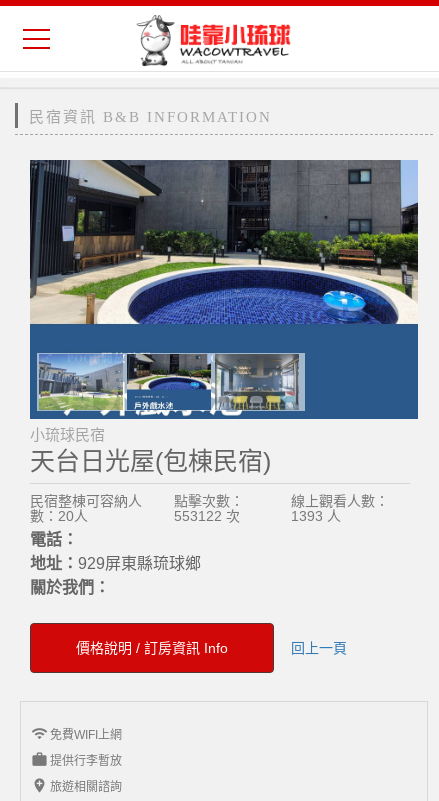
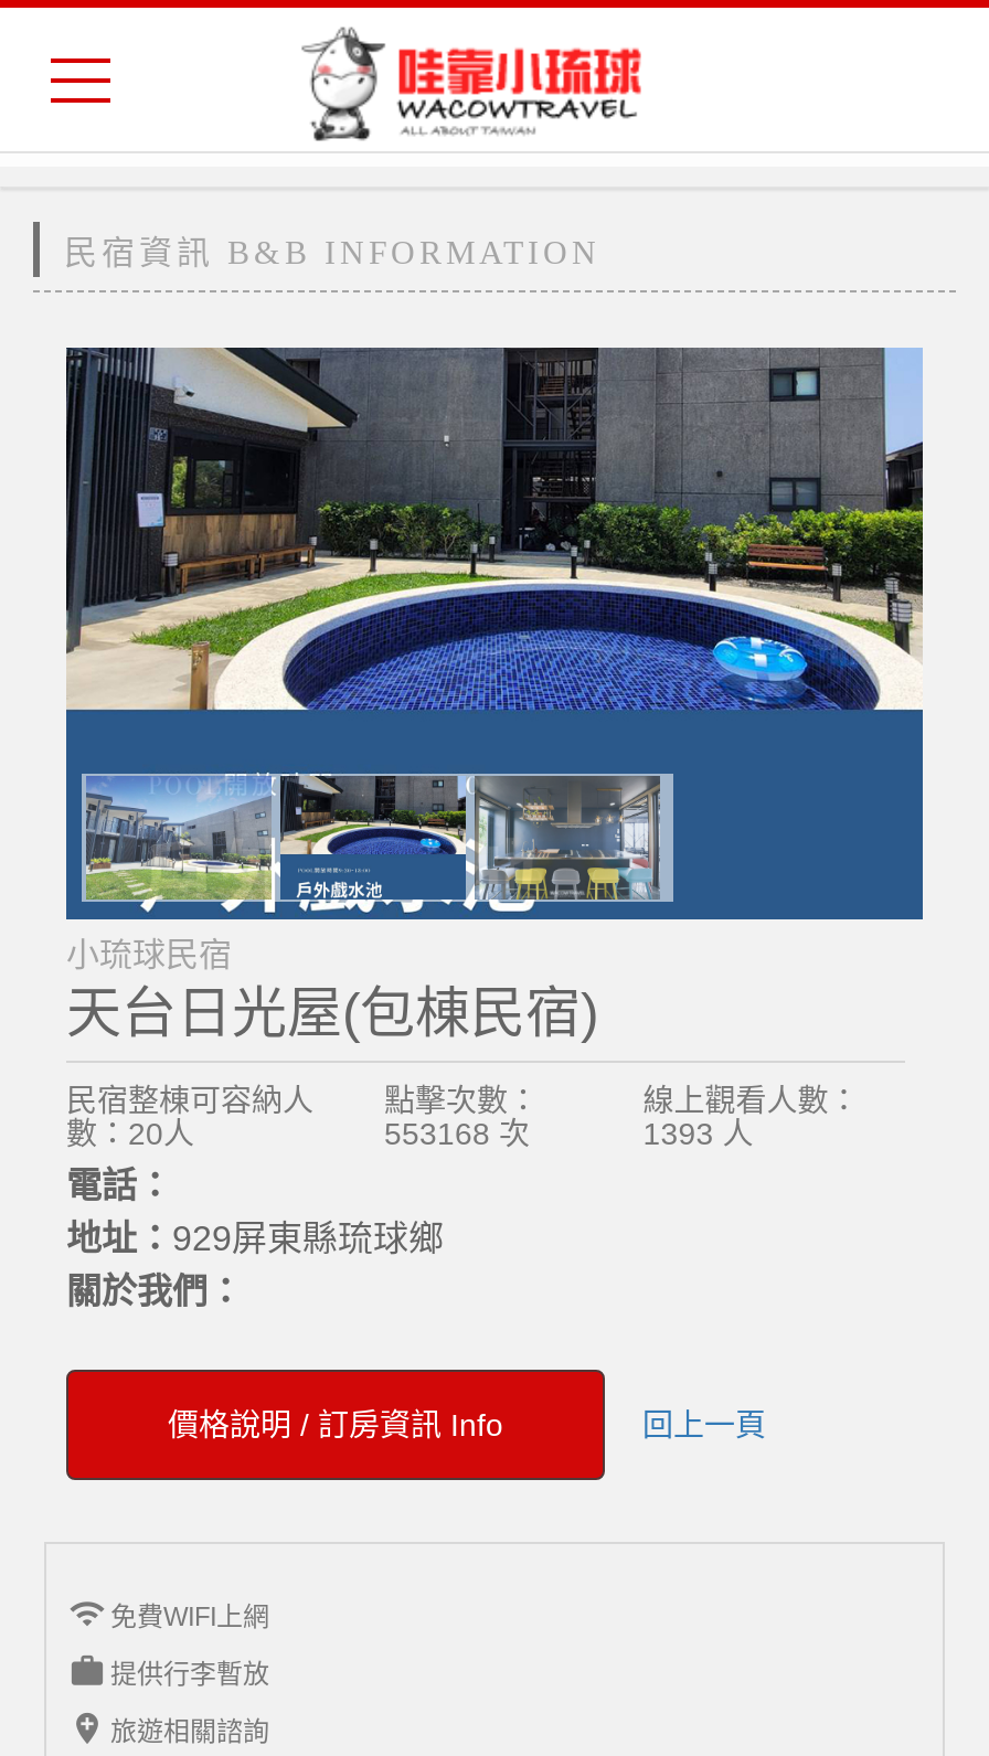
- 553122 次
+ 553168 次
